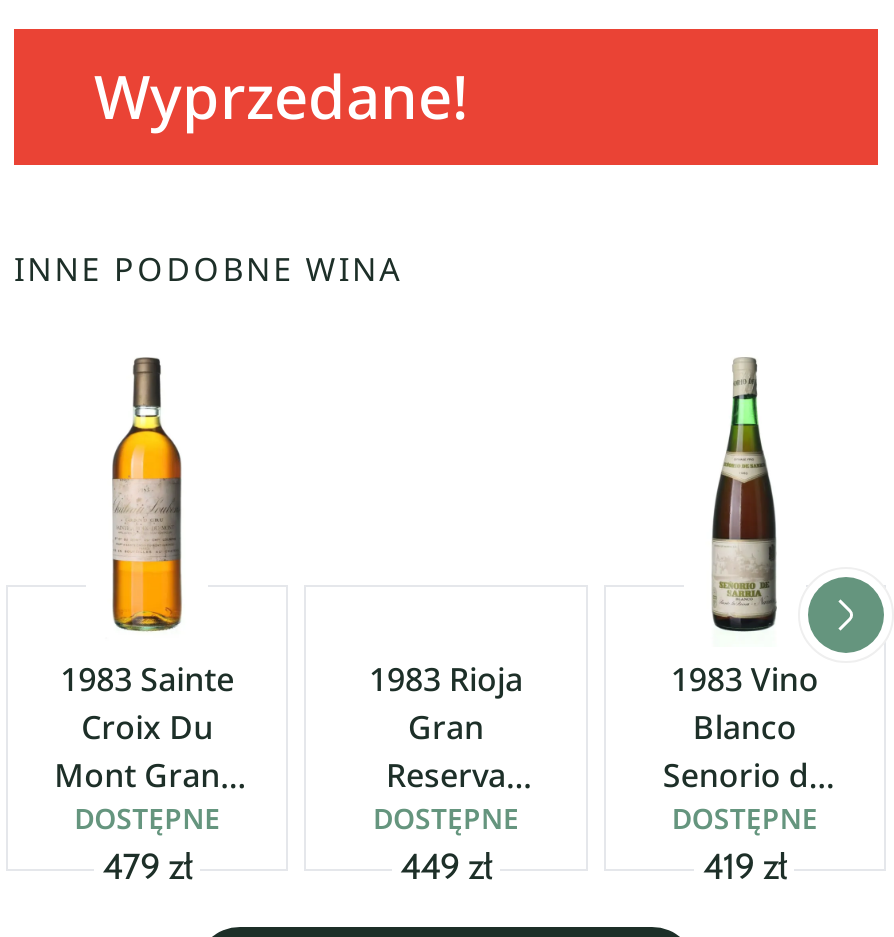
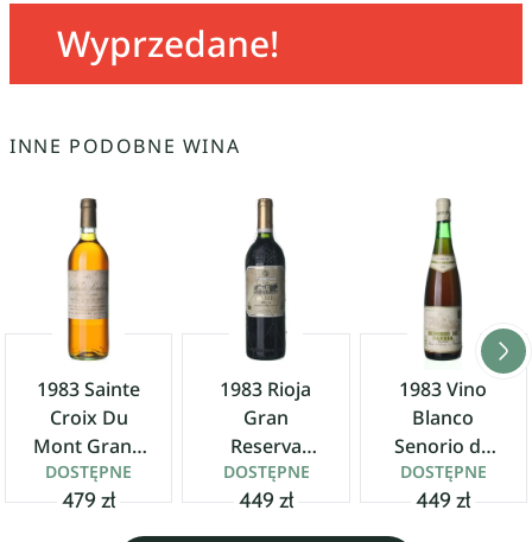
+ [image]

- 419 zł
+ 449 zł
